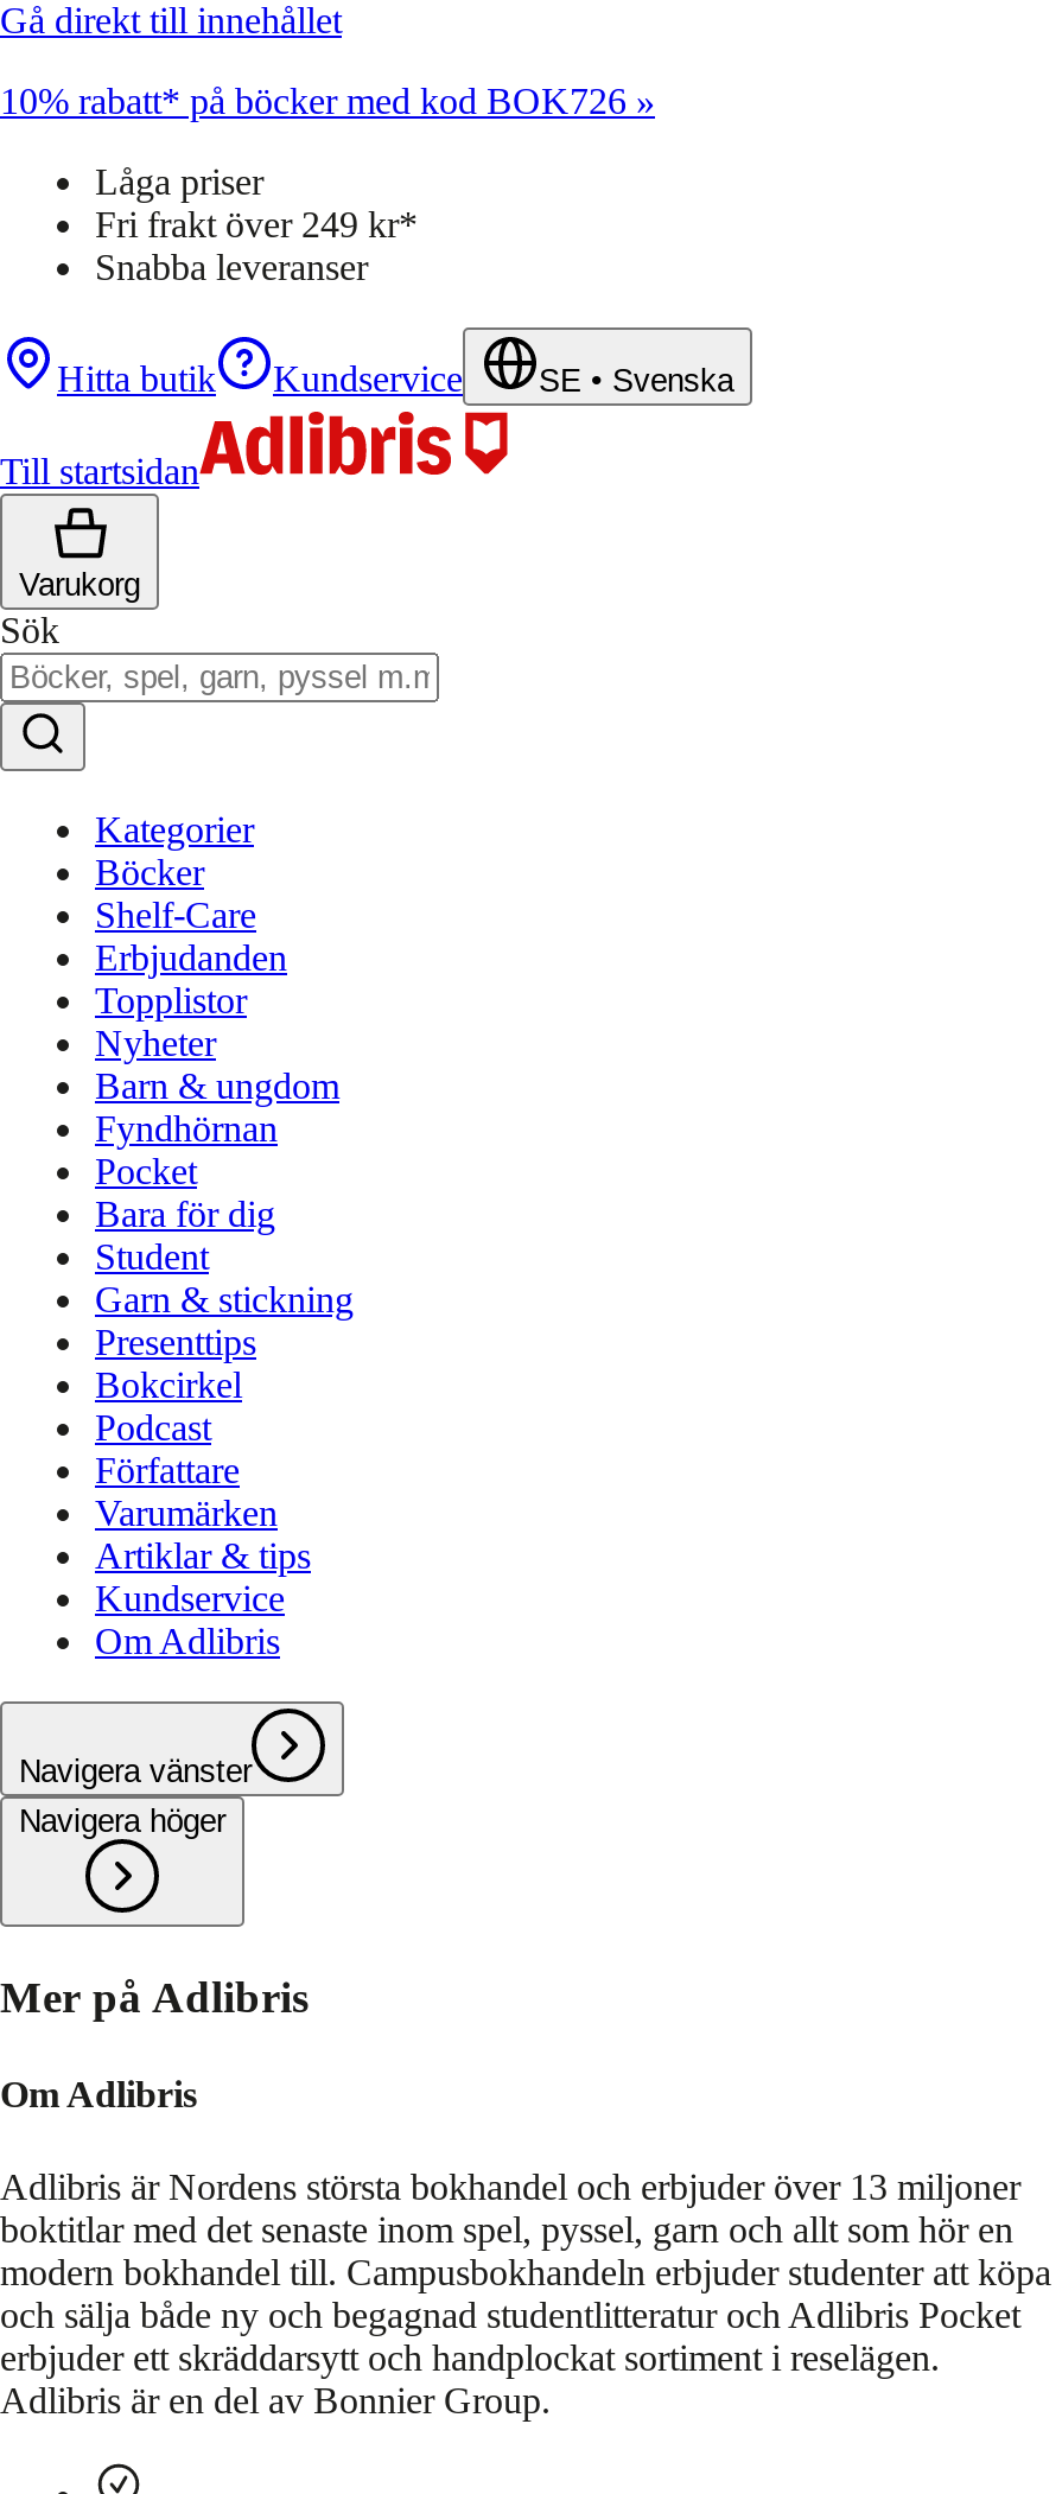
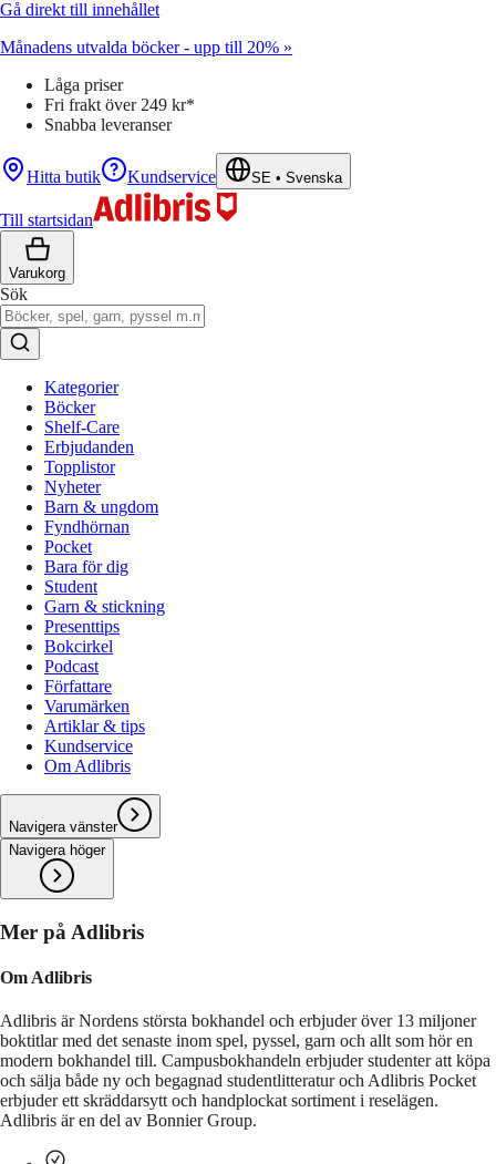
- 10% rabatt* på böcker med kod BOK726 »
+ Månadens utvalda böcker - upp till 20% »
